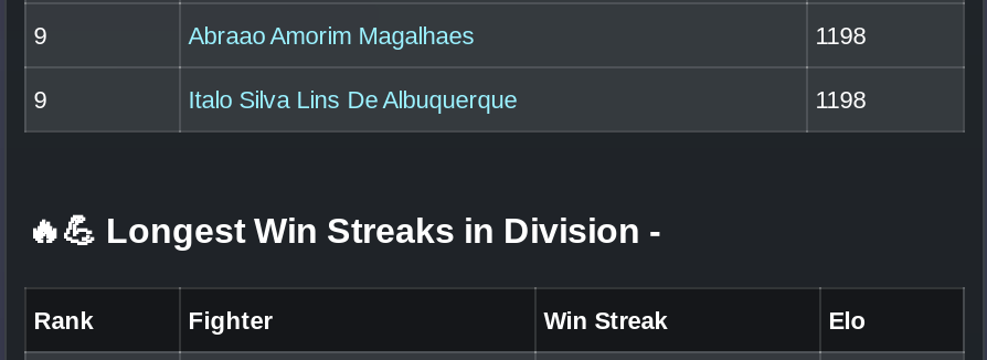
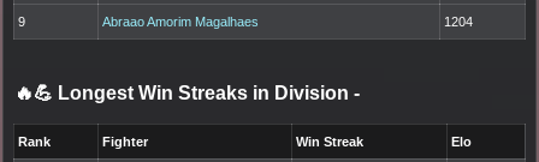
- 1198
- 9
- Italo Silva Lins De Albuquerque
- 1198
+ 1204
